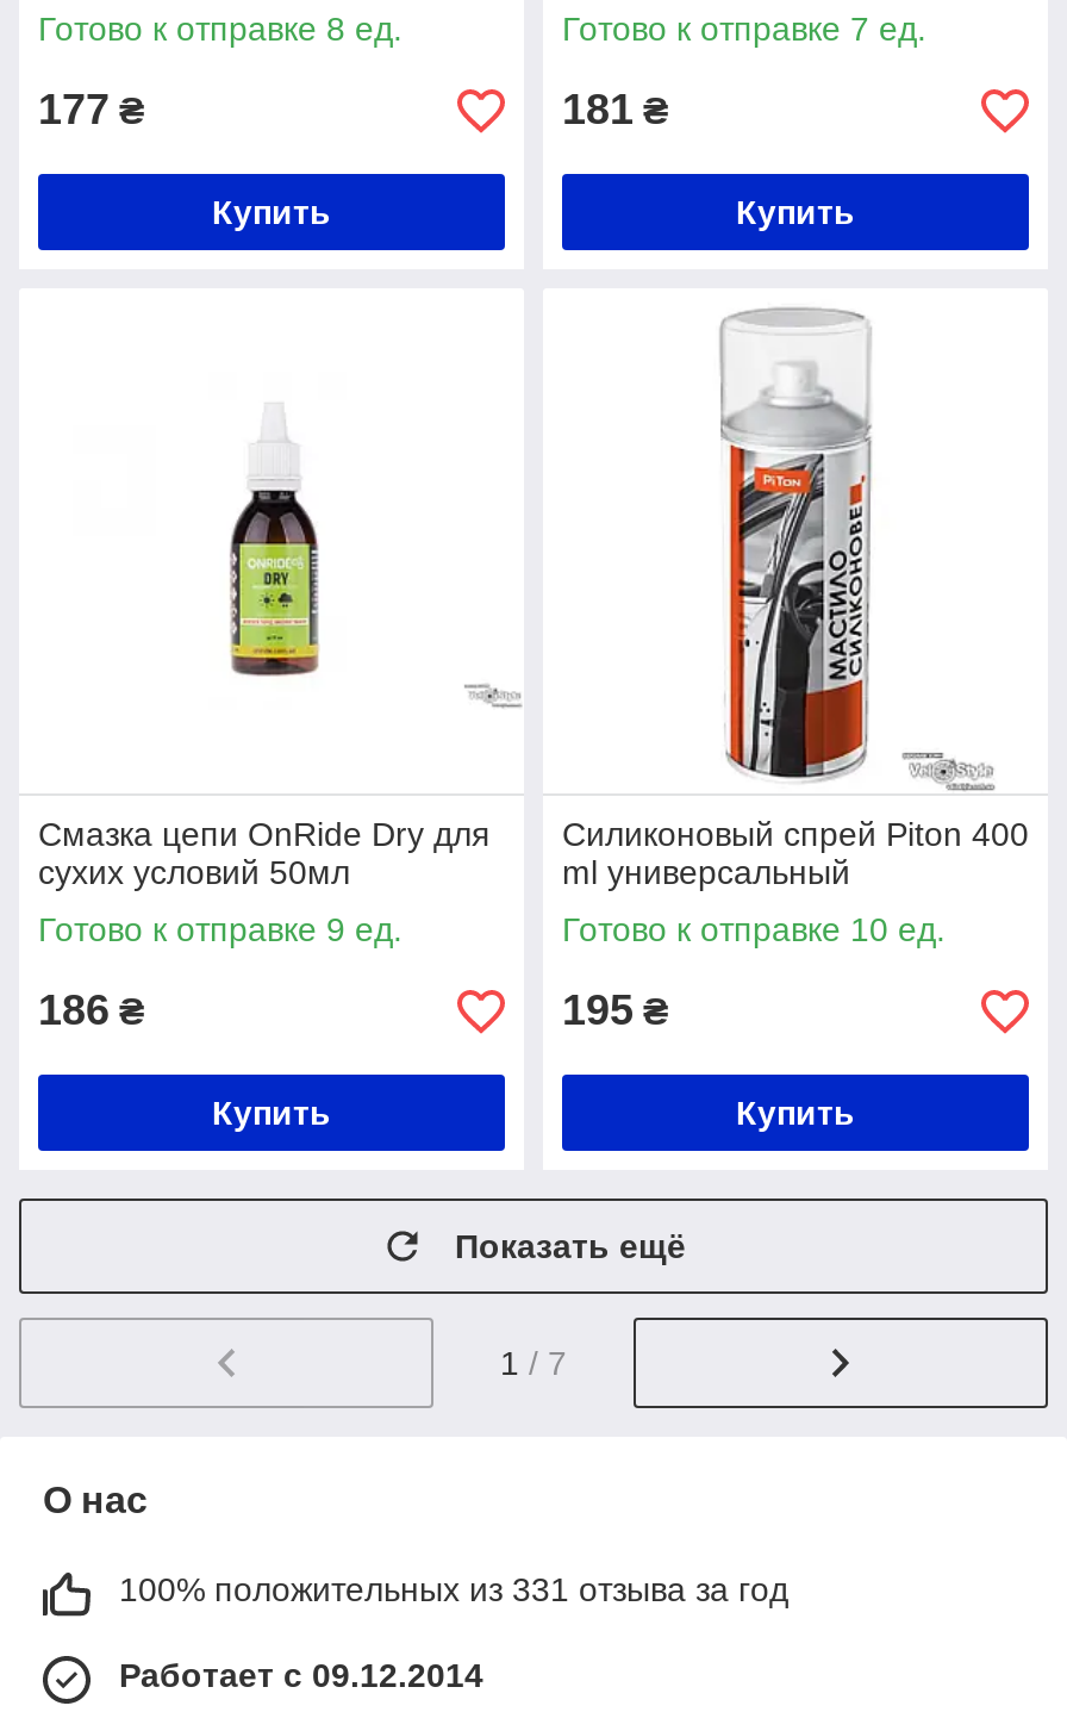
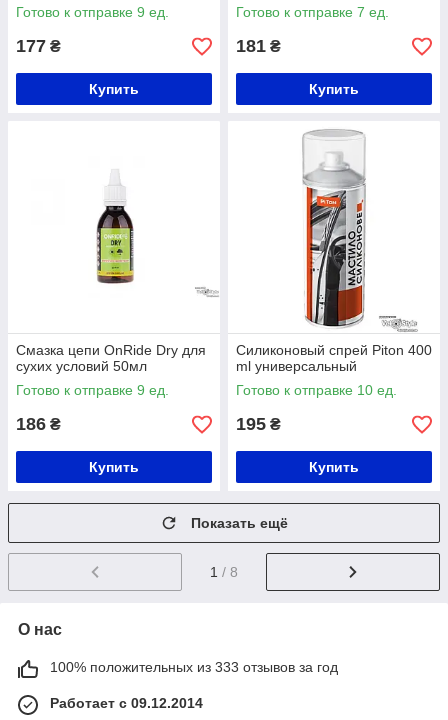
- Готово к отправке 8 ед.
+ Готово к отправке 9 ед.

- 1 / 7
+ 1 / 8

- 100% положительных из 331 отзыва за год
+ 100% положительных из 333 отзывов за год
